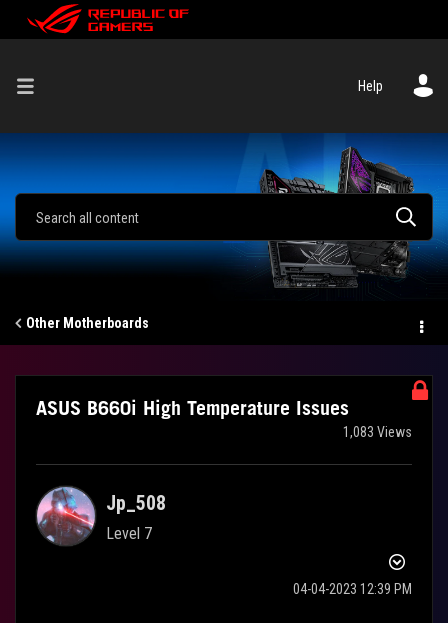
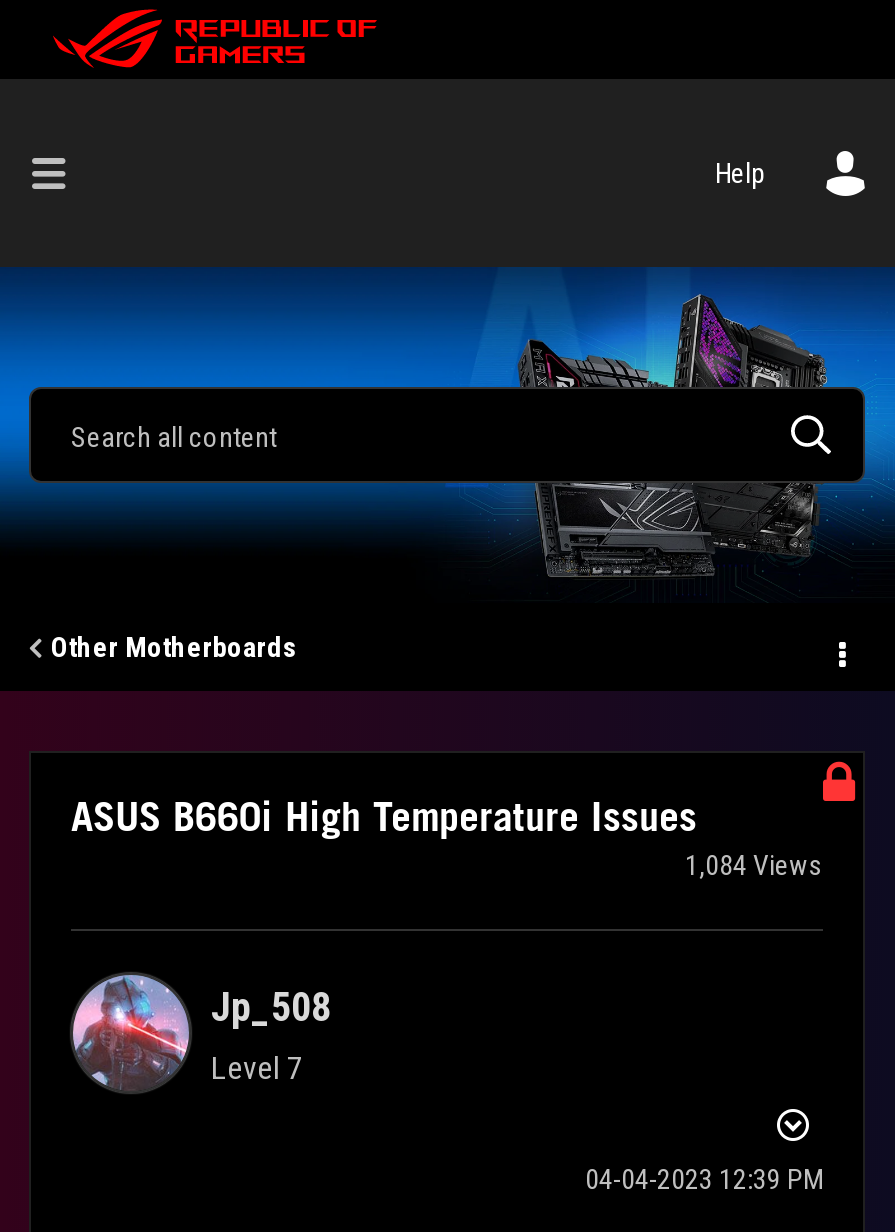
- 1,083 Views
+ 1,084 Views
